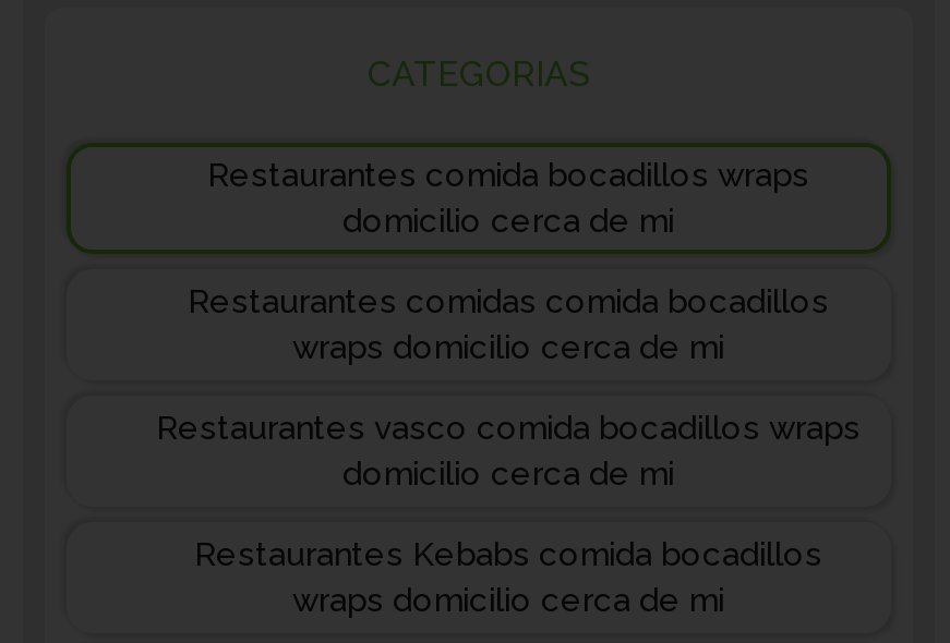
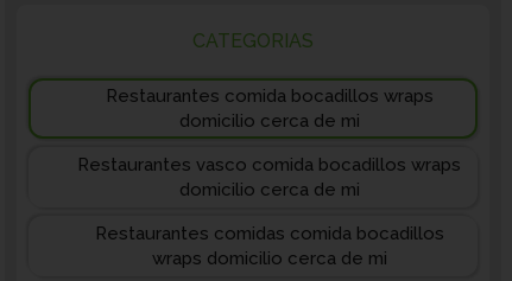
moved down: Restaurantes comidas comida bocadillos

- wraps domicilio cerca de mi

- Restaurantes Kebabs comida bocadillos
